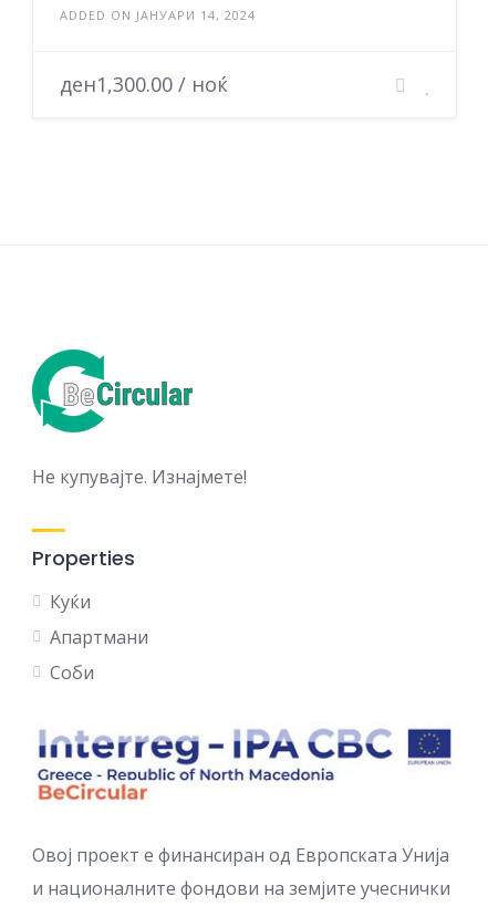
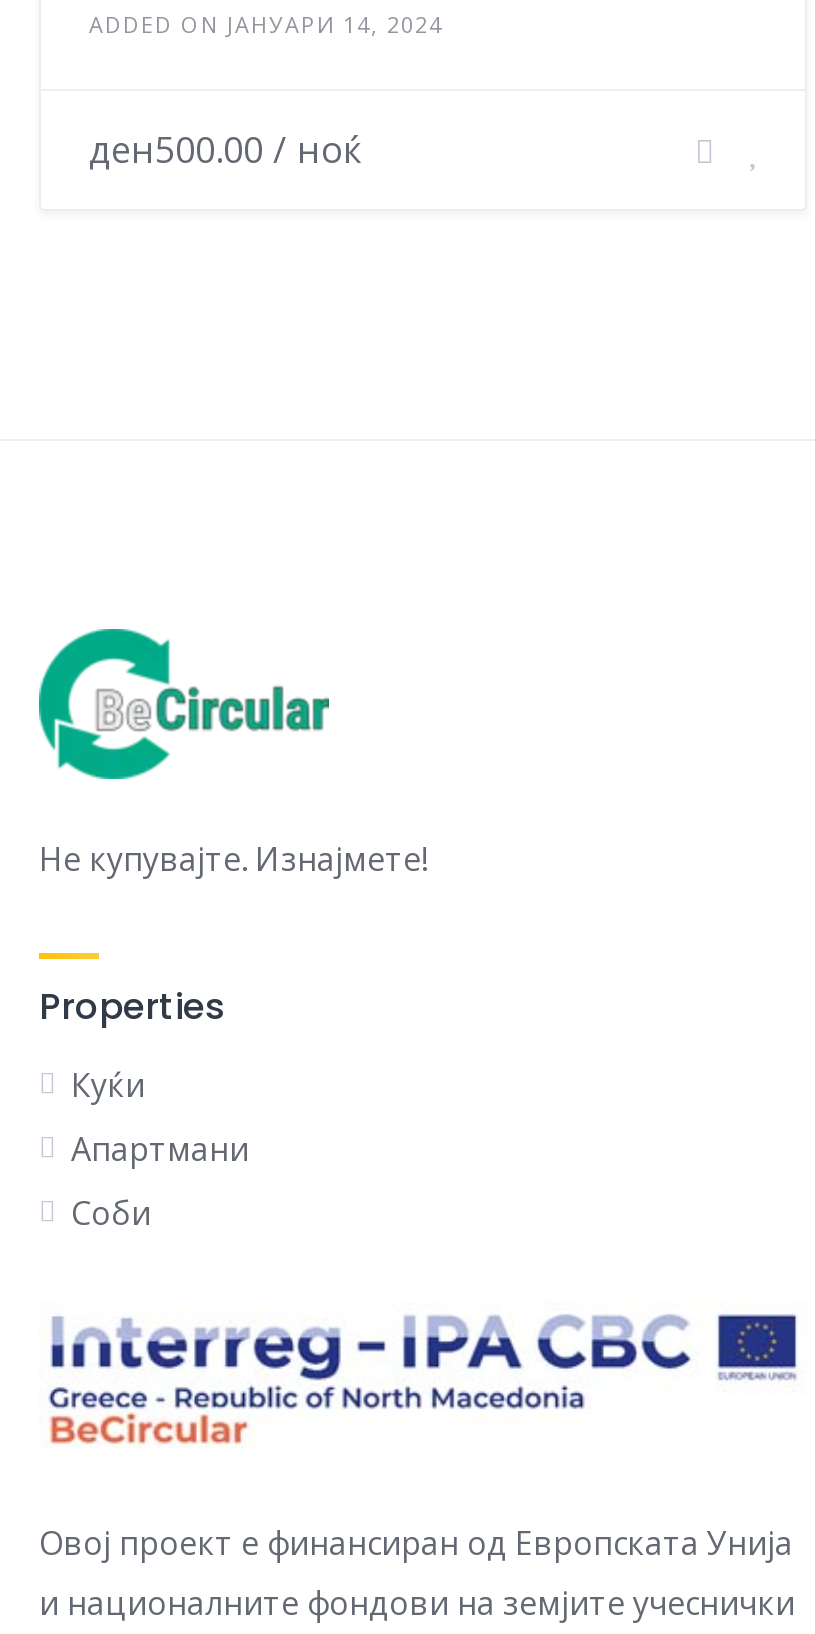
- ден1,300.00 / ноќ
+ ден500.00 / ноќ
